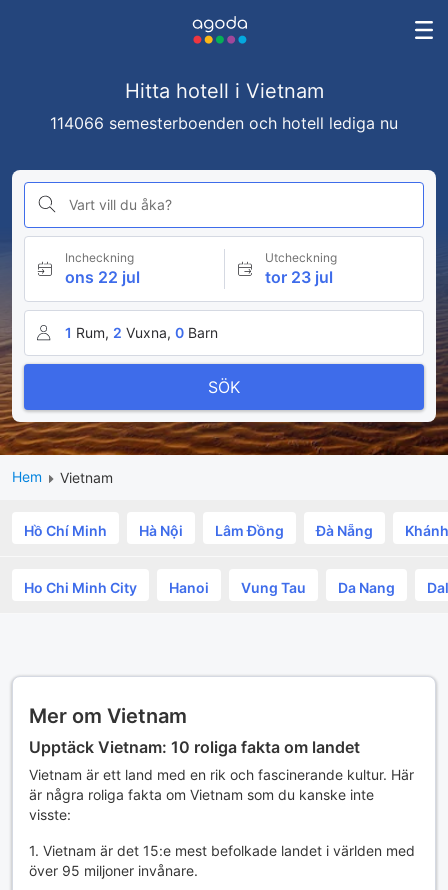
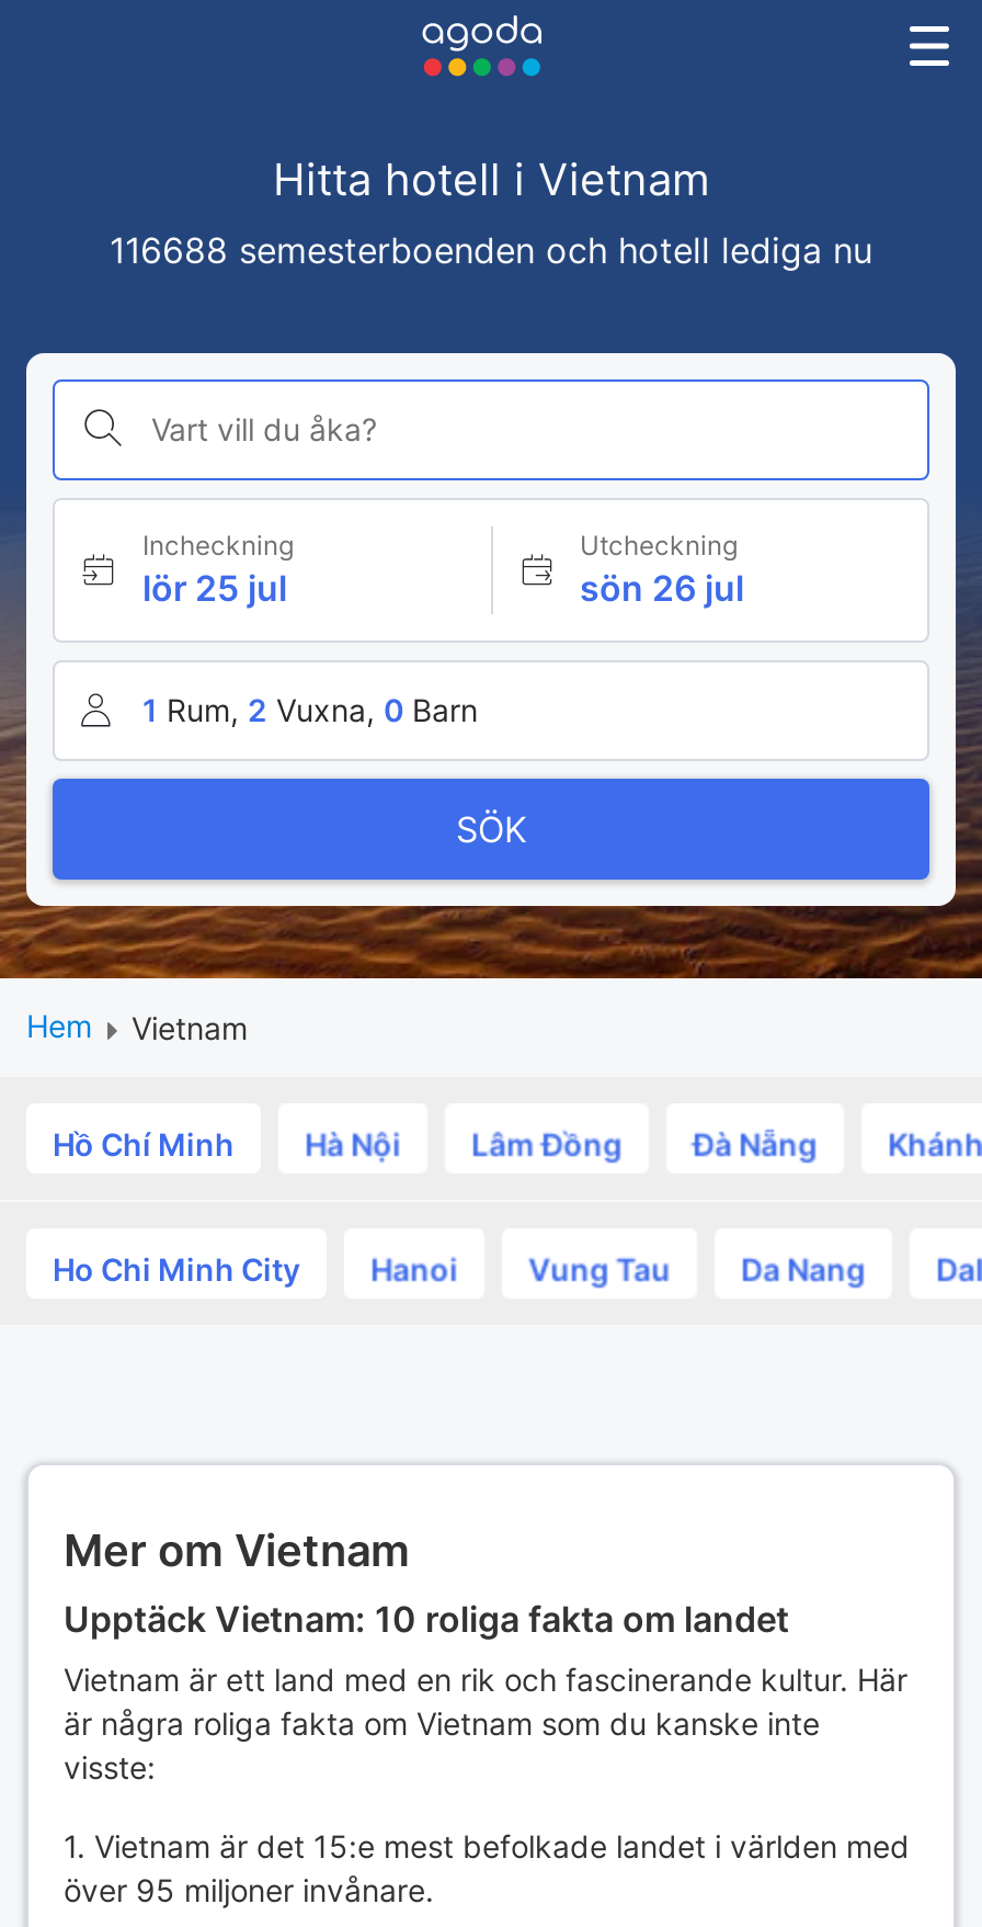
- 114066 semesterboenden och hotell lediga nu
+ 116688 semesterboenden och hotell lediga nu

- ons 22 jul
+ lör 25 jul

- tor 23 jul
+ sön 26 jul
